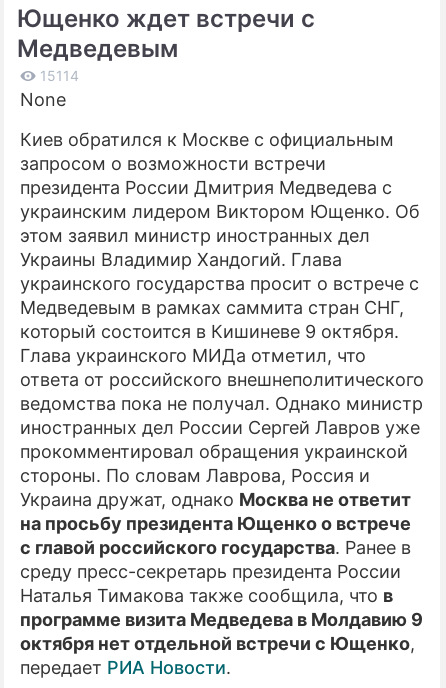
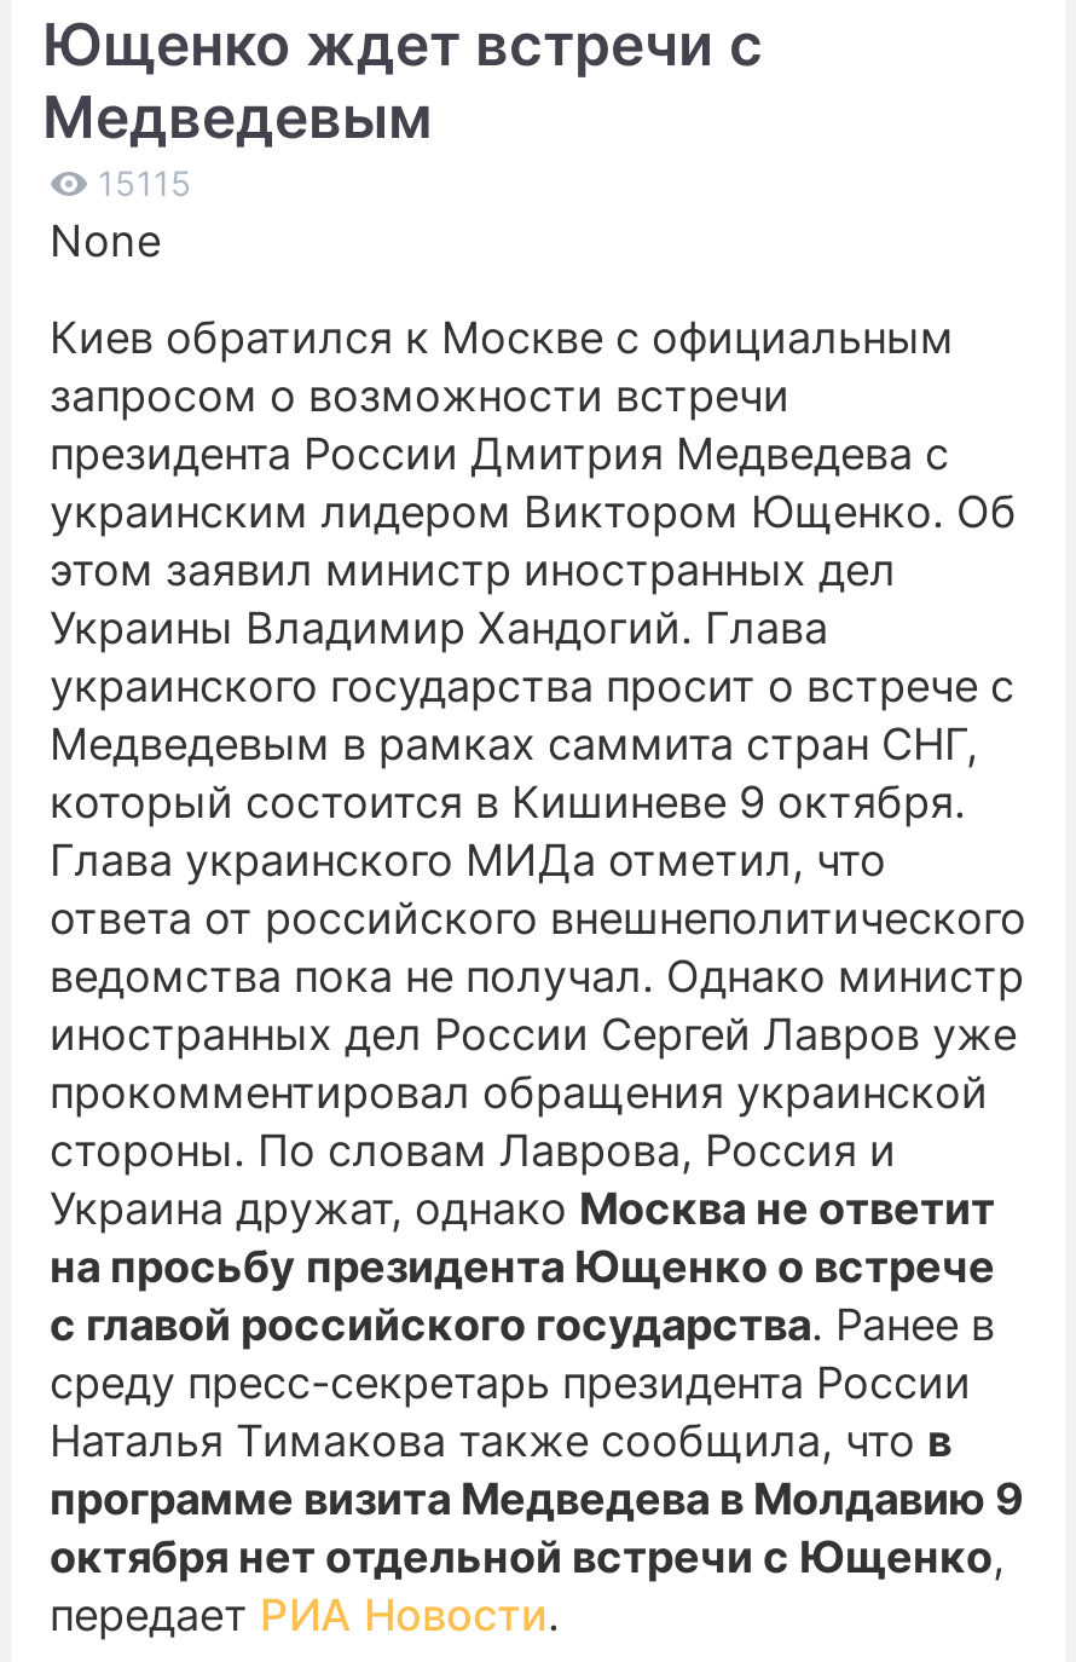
- 15114
+ 15115
